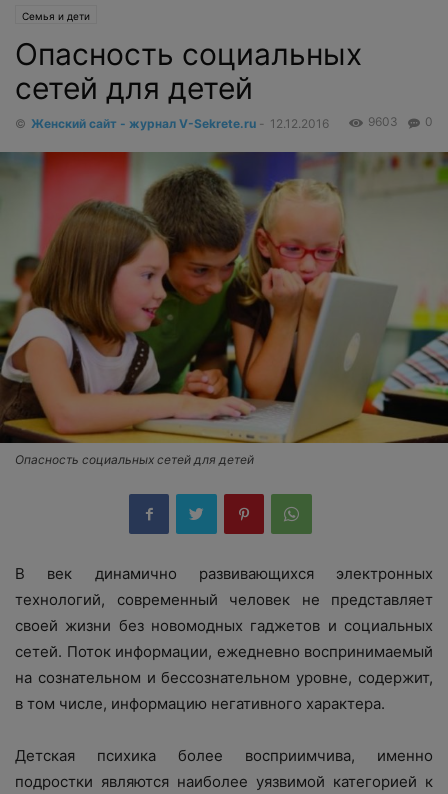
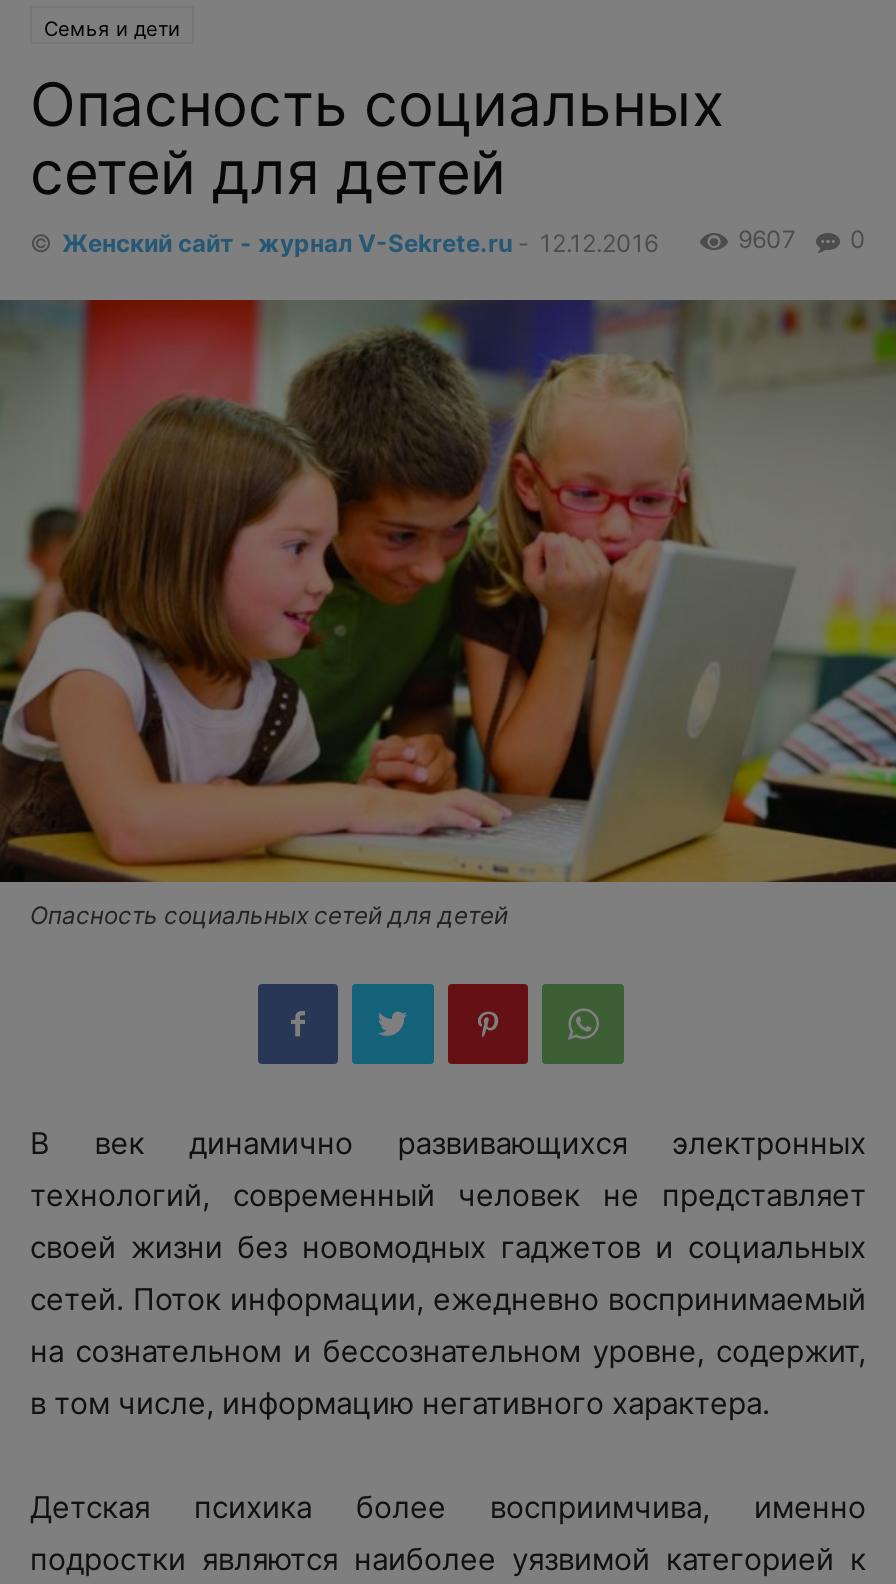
- 9603 0
+ 9607 0
